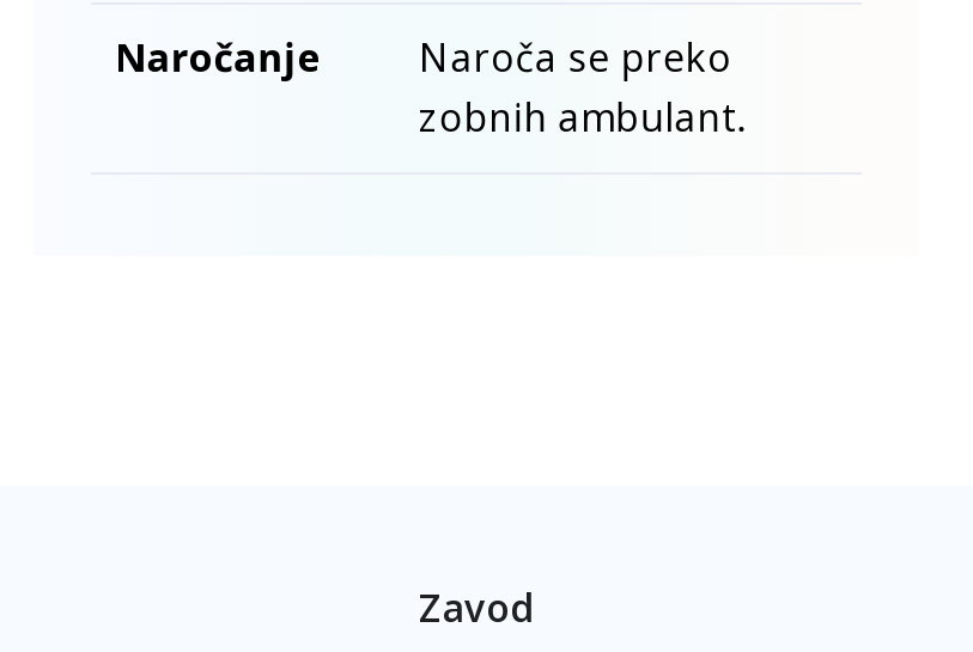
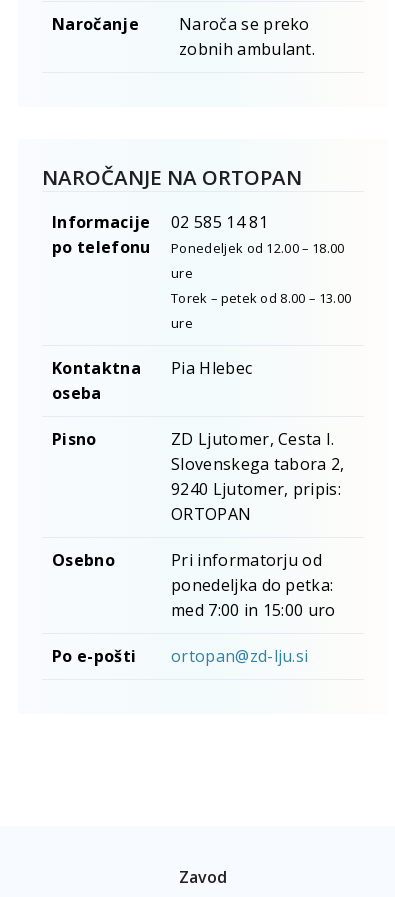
+ NAROČANJE NA ORTOPAN
+ Informacije
+ po telefonu

+ 02 585 14 81
+ Ponedeljek od 12.00 – 18.00
+ ure
+ Torek – petek od 8.00 – 13.00
+ ure
+ Kontaktna
+ oseba

+ Pia Hlebec
+ Pisno
+ ZD Ljutomer, Cesta I.
+ Slovenskega tabora 2,
+ 9240 Ljutomer, pripis:
+ ORTOPAN
+ Osebno
+ Pri informatorju od
+ ponedeljka do petka:
+ med 7:00 in 15:00 uro
+ Po e-pošti
+ ortopan@zd-lju.si
